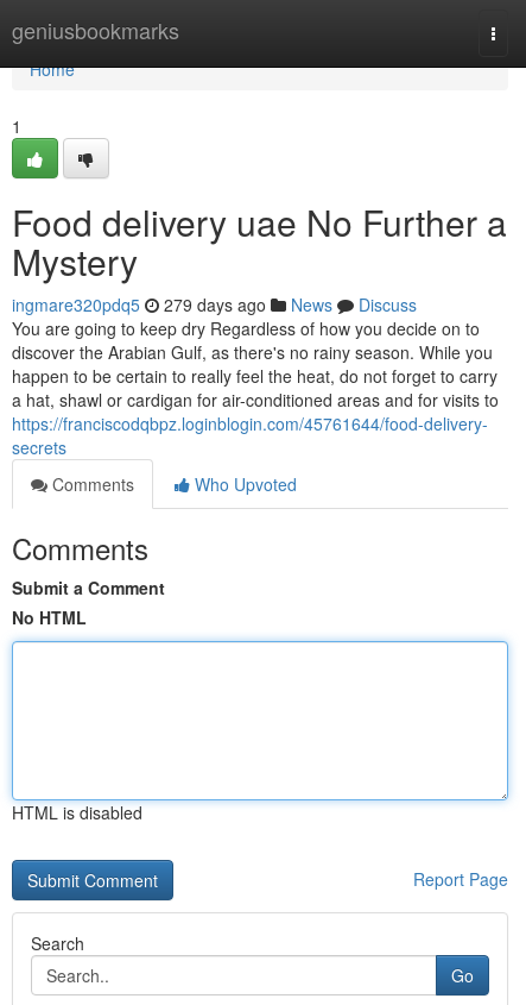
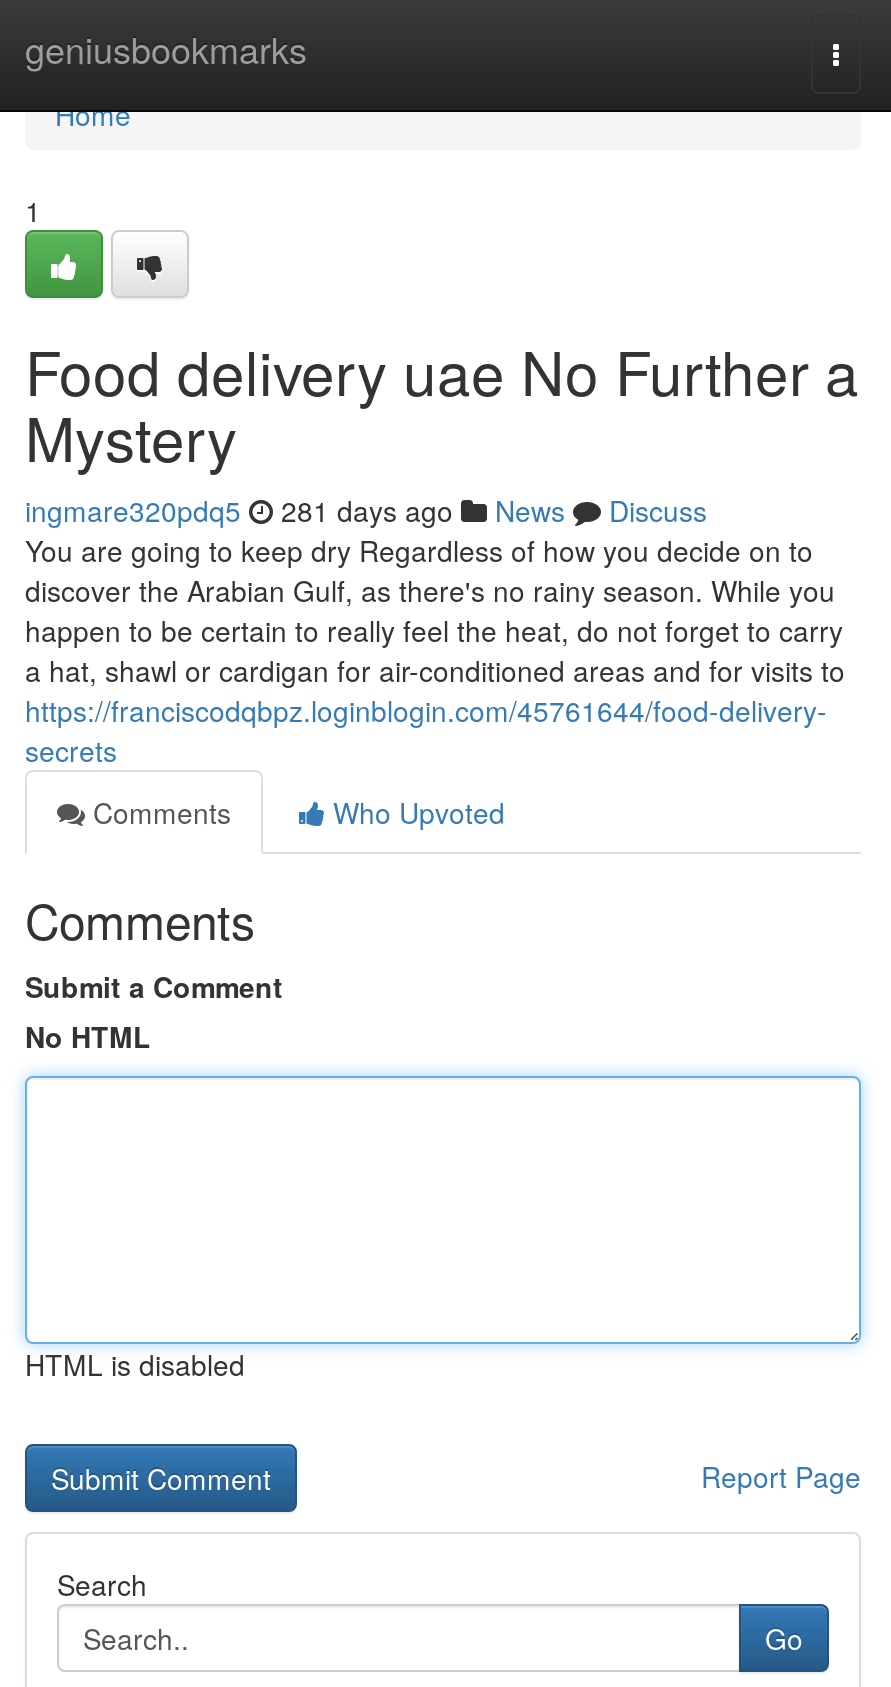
- ingmare320pdq5 279 days ago News Discuss
+ ingmare320pdq5 281 days ago News Discuss
